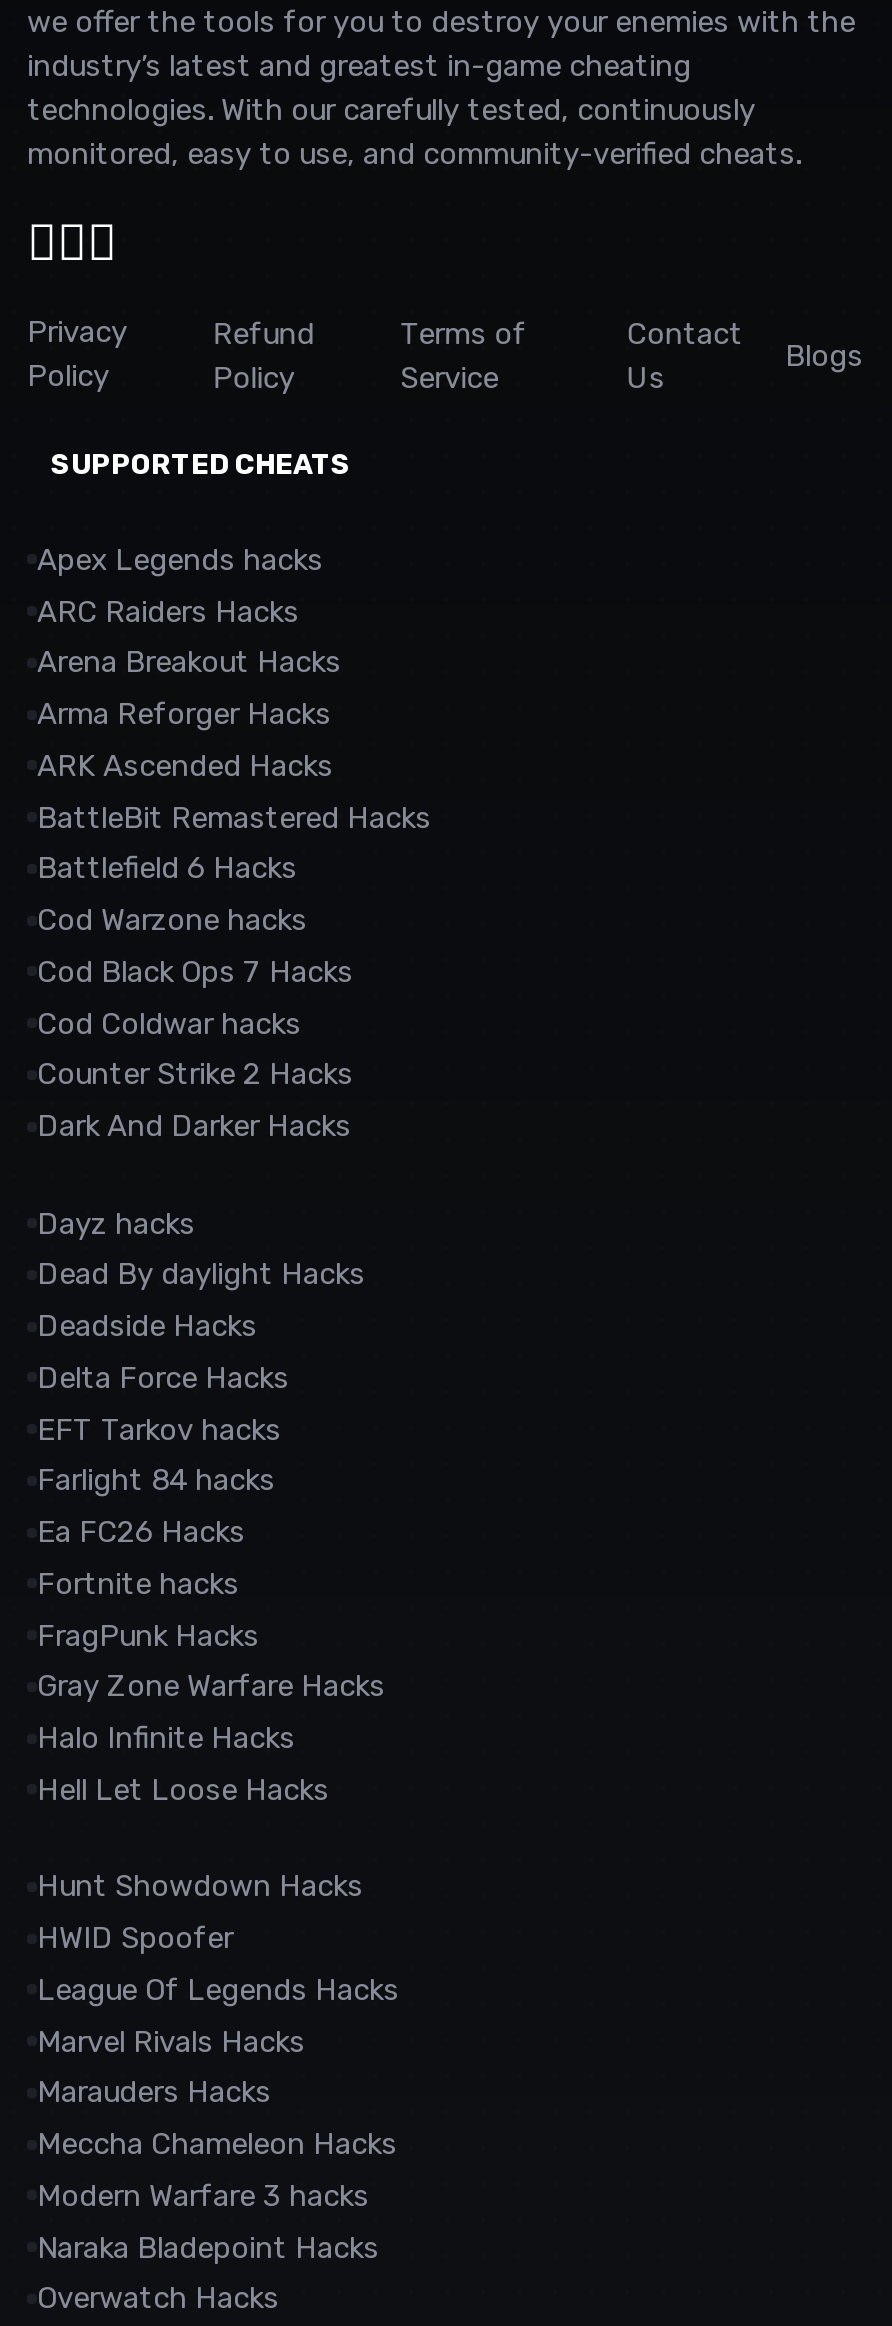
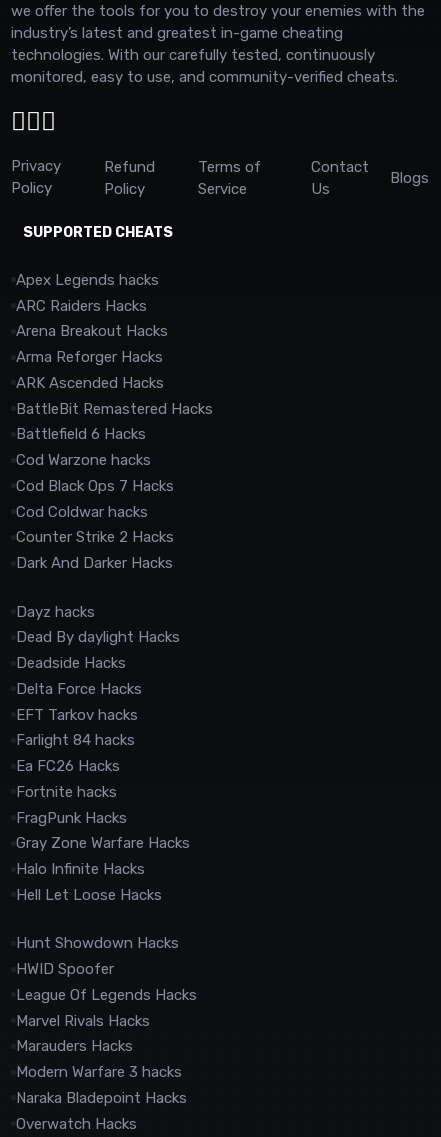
- Meccha Chameleon Hacks
